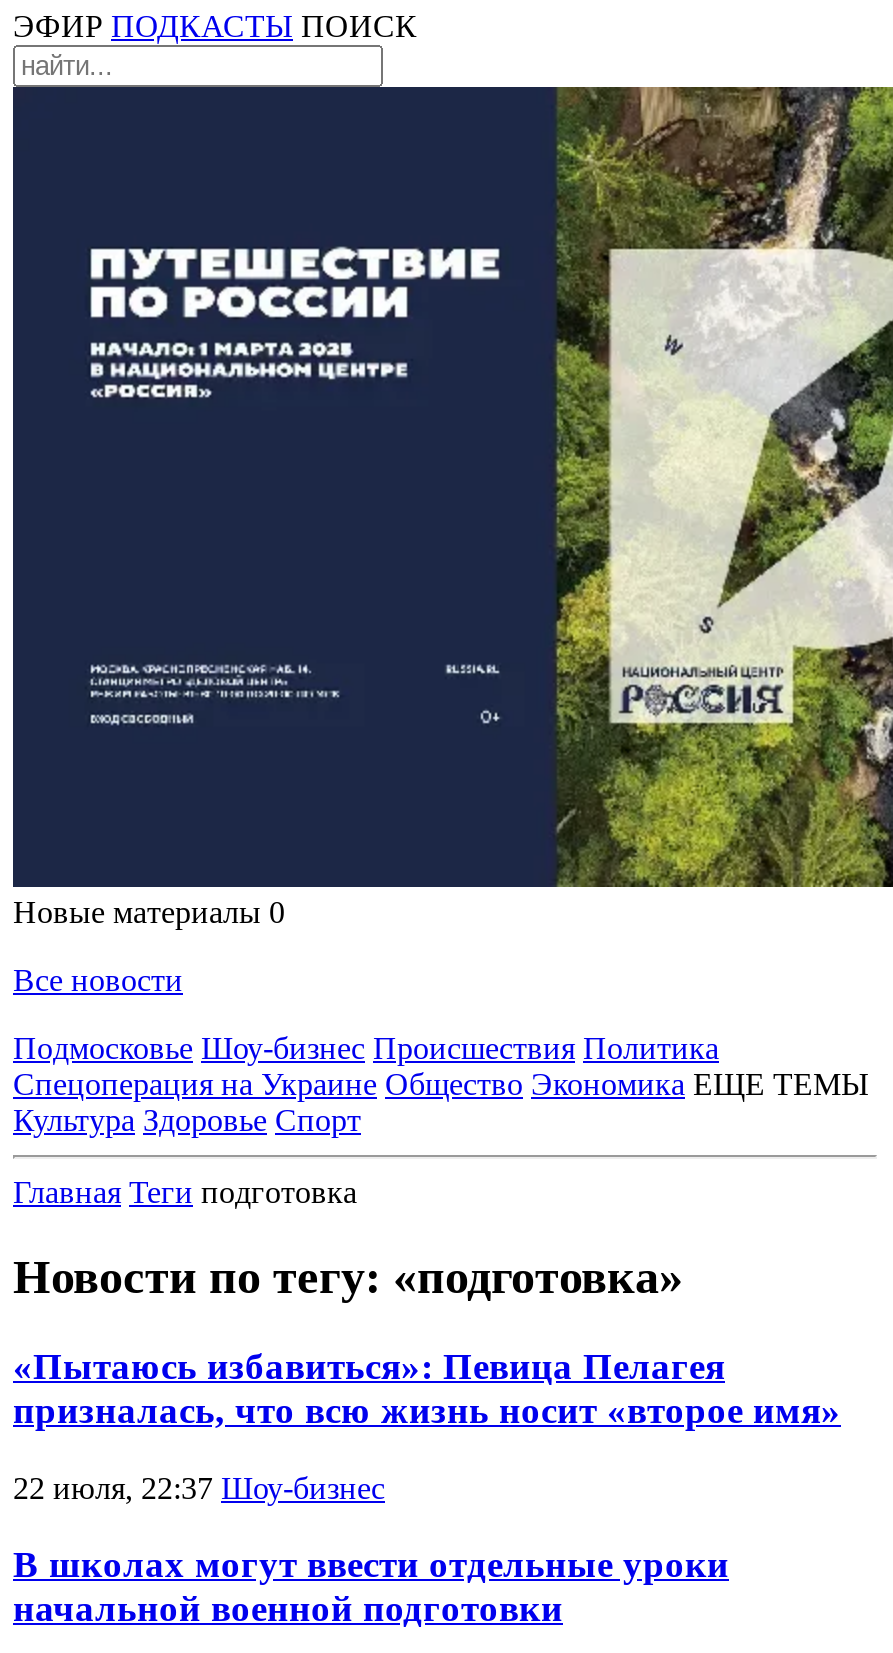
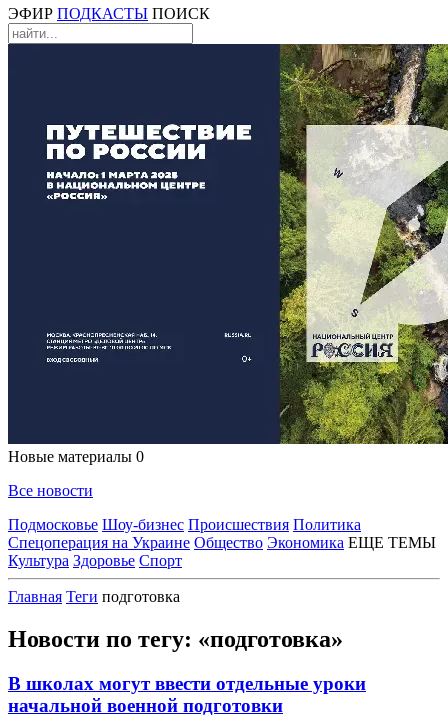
- «Пытаюсь избавиться»: Певица Пелагея
- призналась, что всю жизнь носит «второе имя»
- 22 июля, 22:37 Шоу-бизнес
